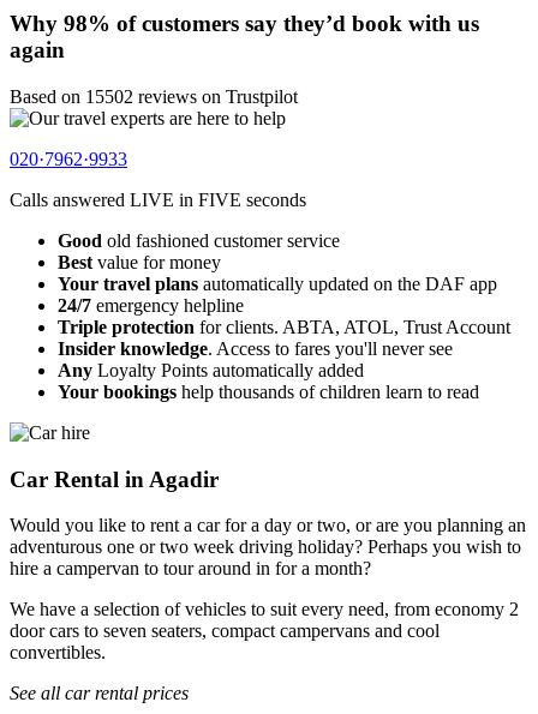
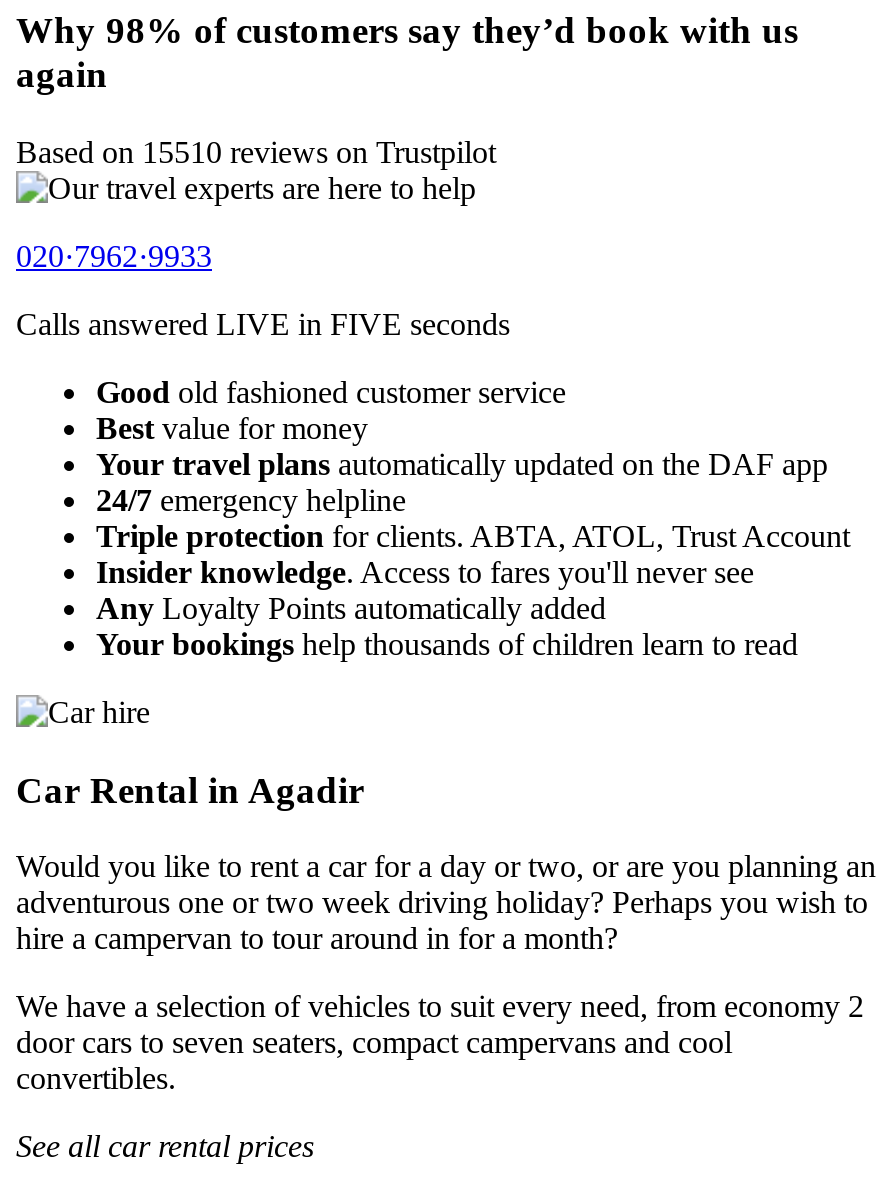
- Based on 15502 reviews on Trustpilot
+ Based on 15510 reviews on Trustpilot
